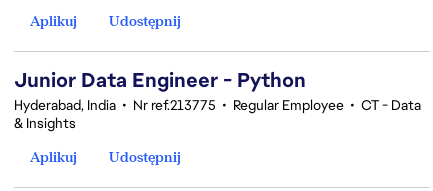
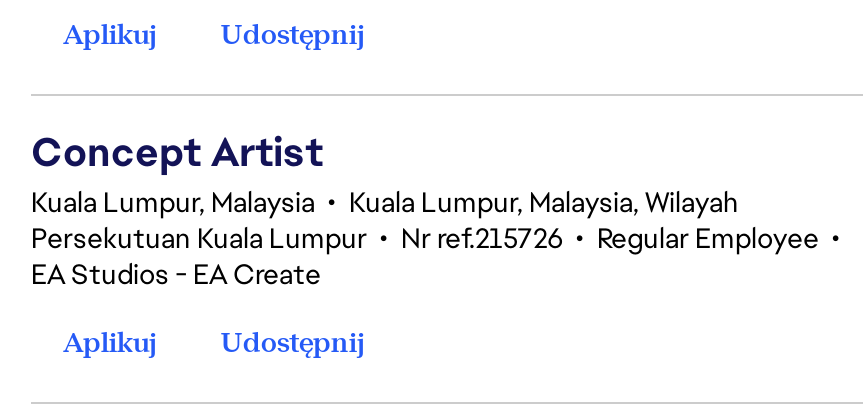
- Junior Data Engineer - Python
- Hyderabad, India • Nr ref.213775 • Regular Employee • CT - Data
- & Insights
+ Concept Artist
+ Kuala Lumpur, Malaysia • Kuala Lumpur, Malaysia, Wilayah
+ Persekutuan Kuala Lumpur • Nr ref.215726 • Regular Employee •
+ EA Studios - EA Create
